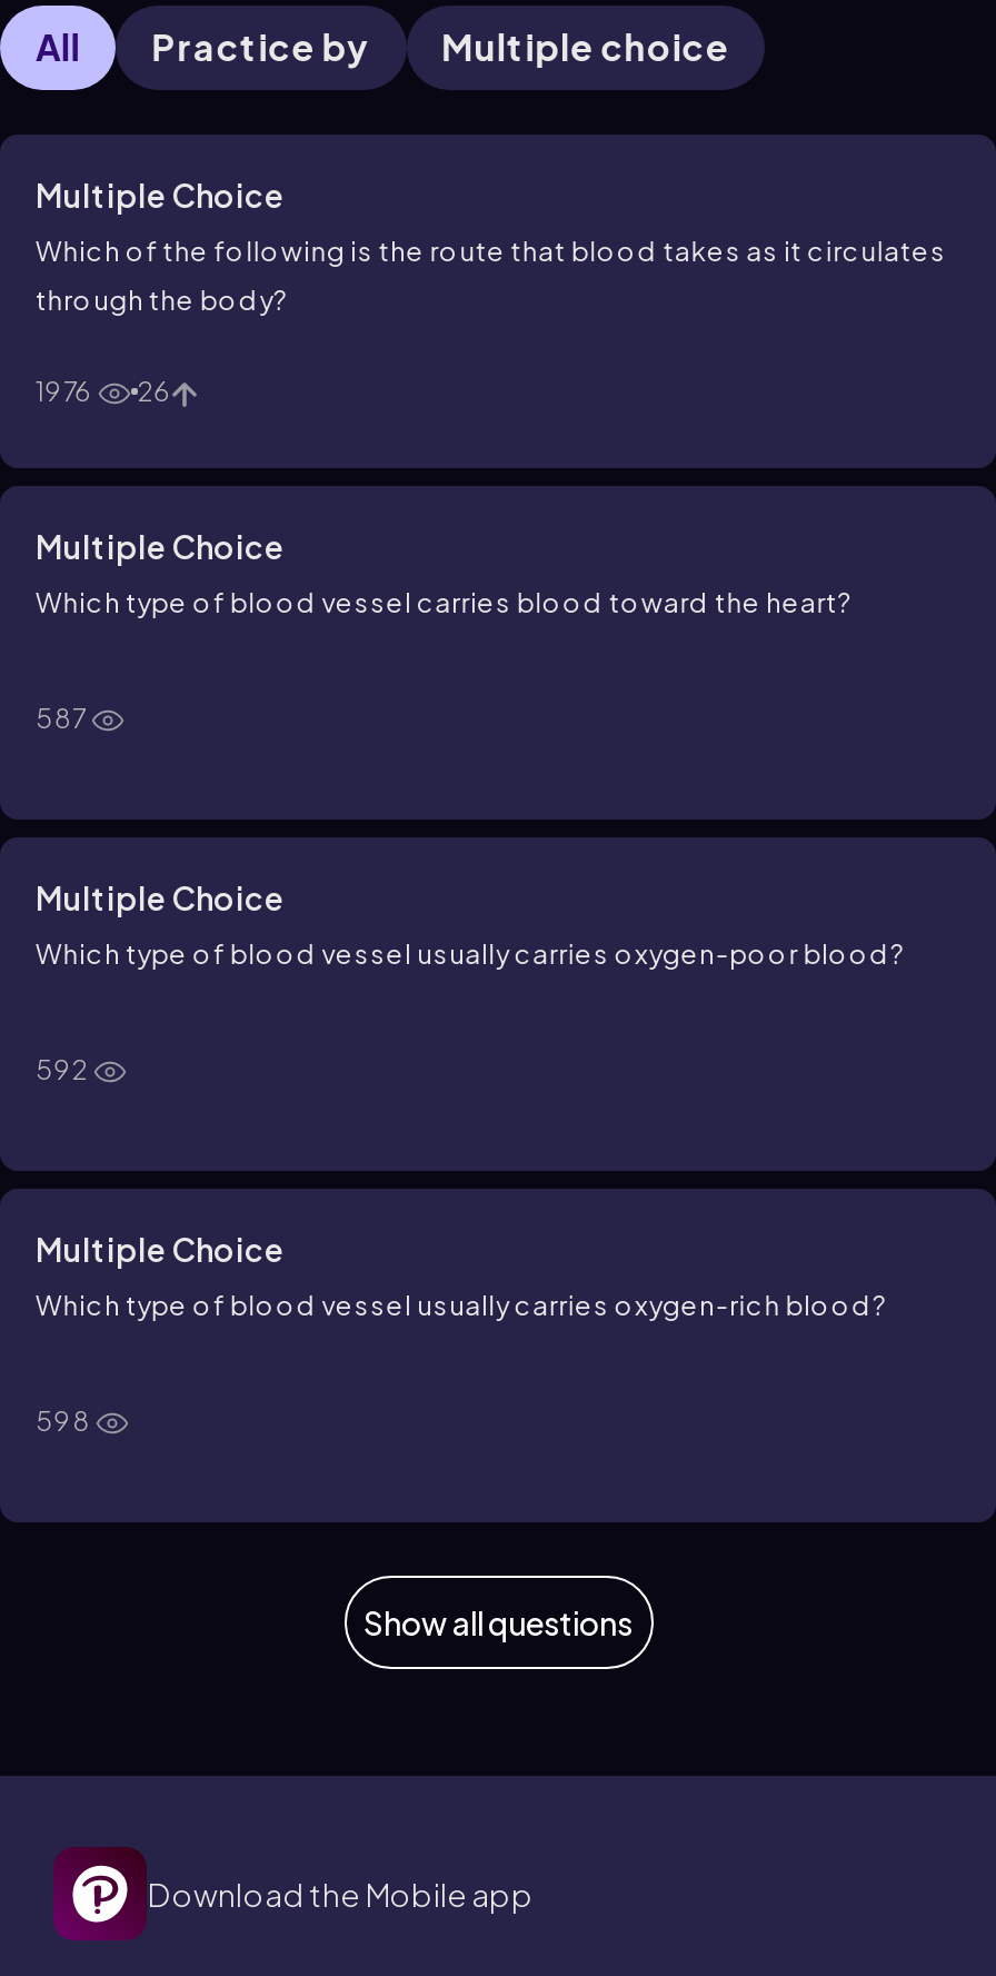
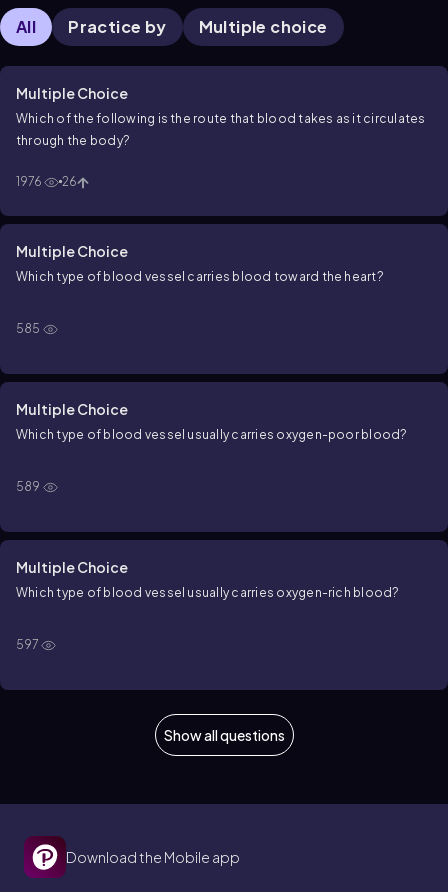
- 587
+ 585

- 592
+ 589

- 598
+ 597
